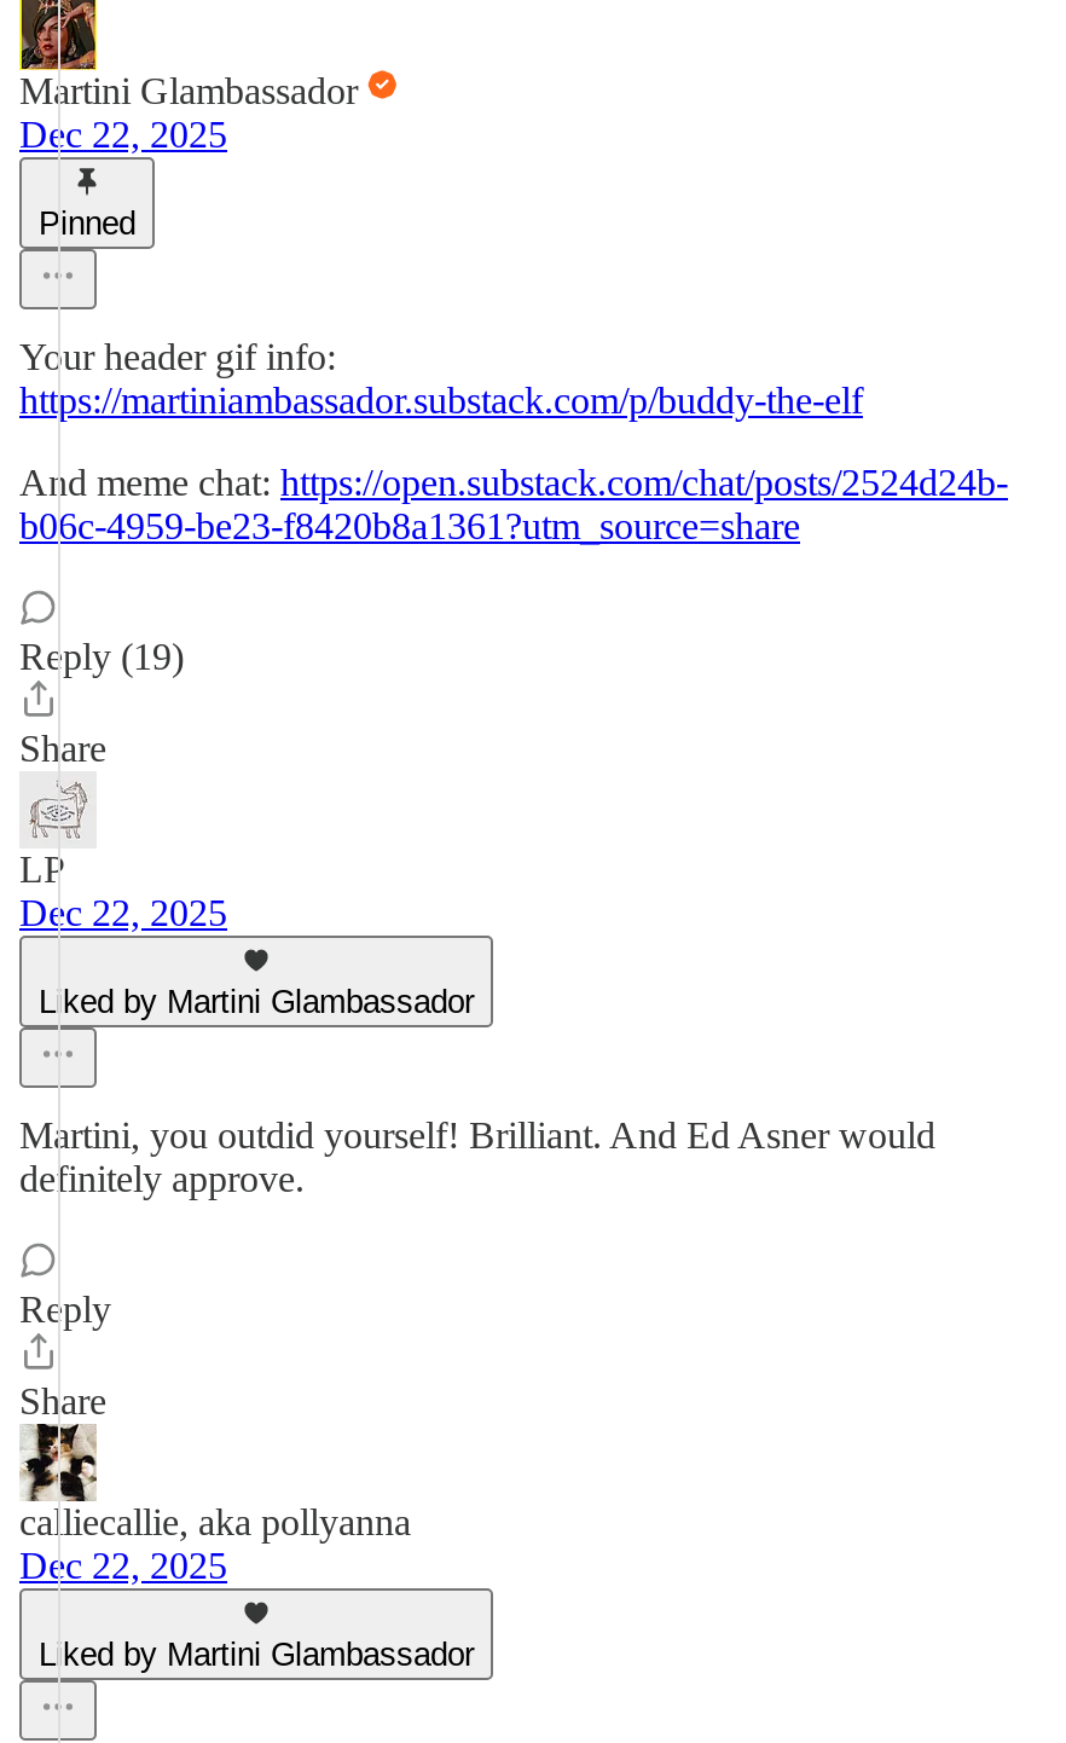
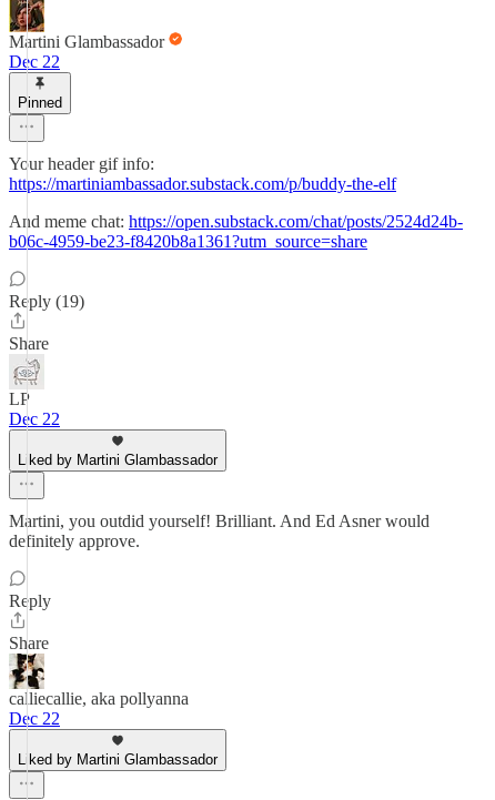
- Dec 22, 2025
+ Dec 22

- Dec 22, 2025
+ Dec 22

- Dec 22, 2025
+ Dec 22
